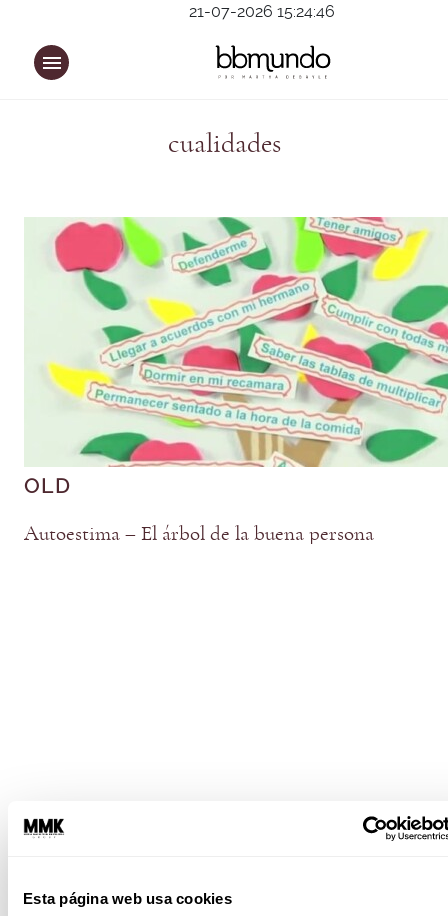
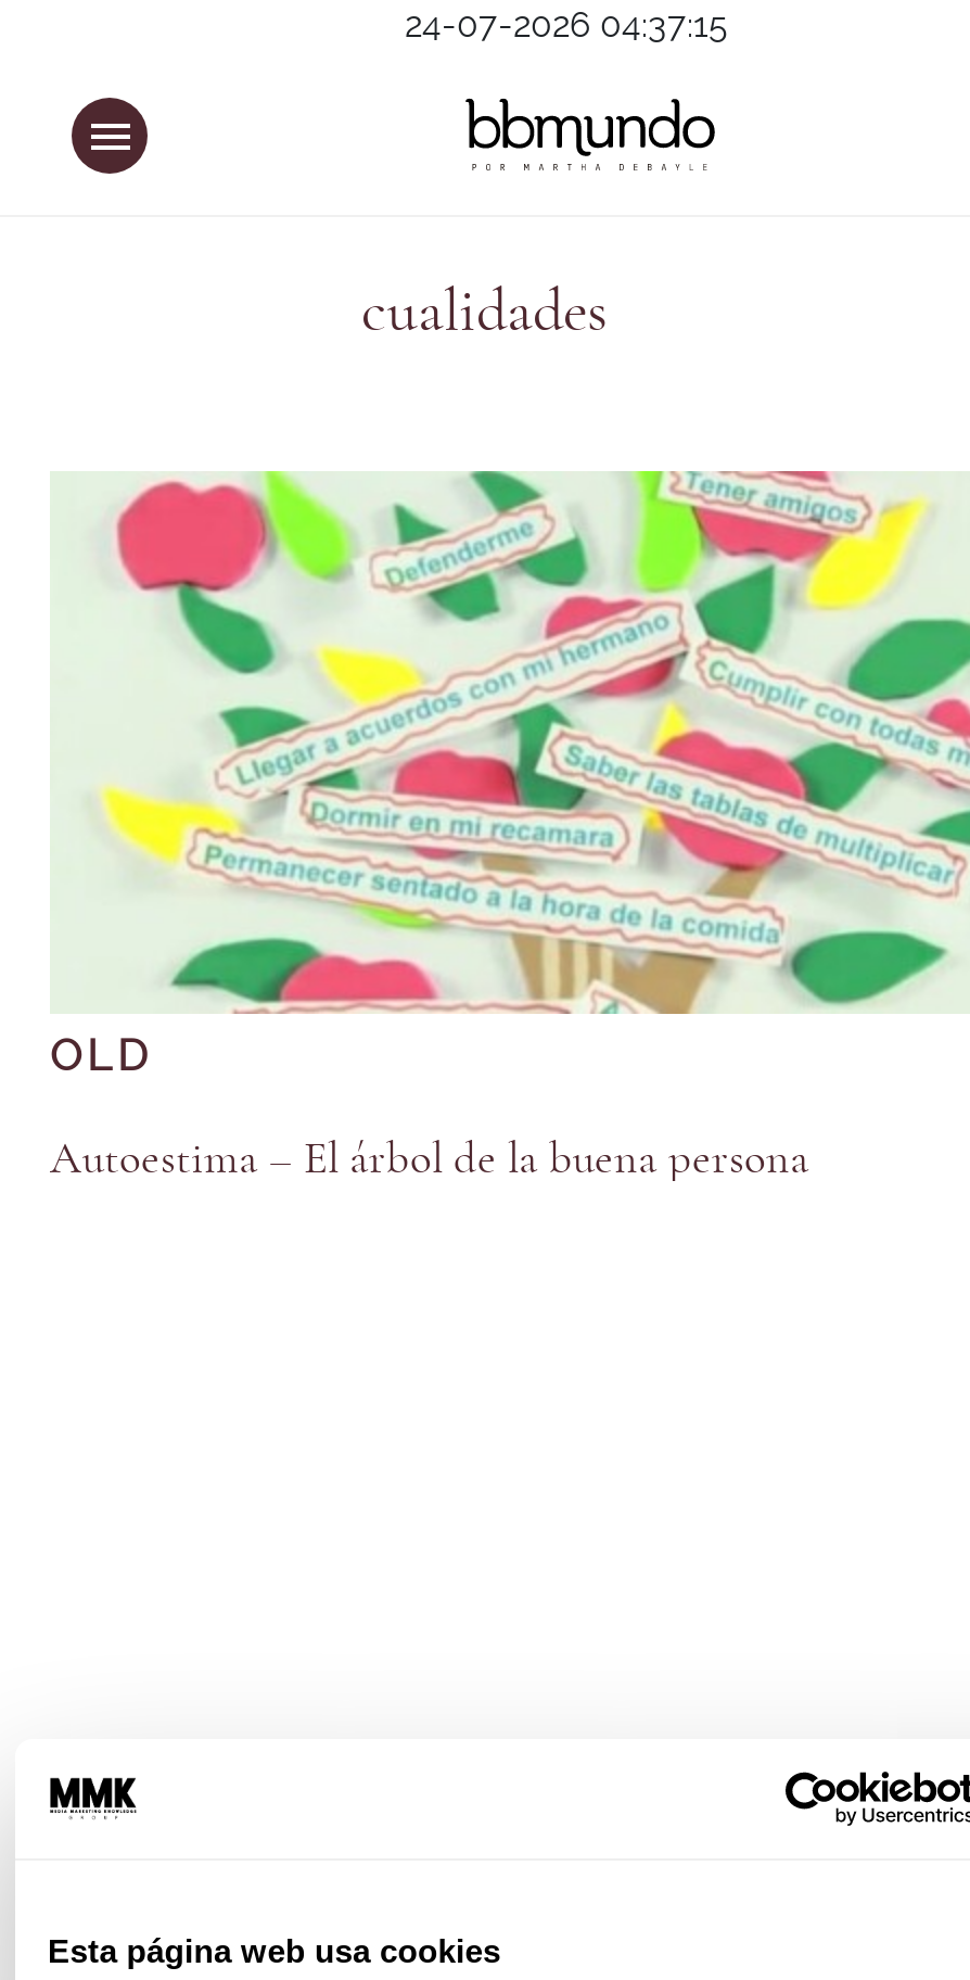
- 21-07-2026 15:24:46
+ 24-07-2026 04:37:15
